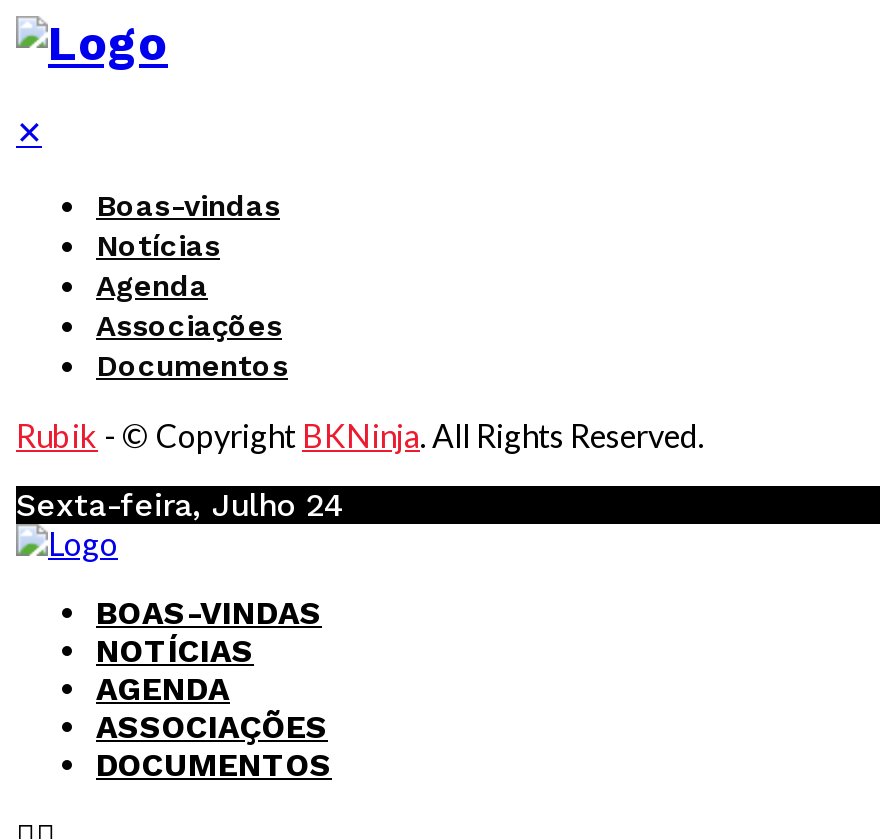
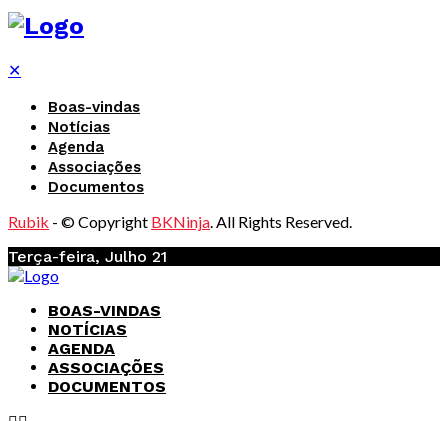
- Sexta-feira, Julho 24
+ Terça-feira, Julho 21
